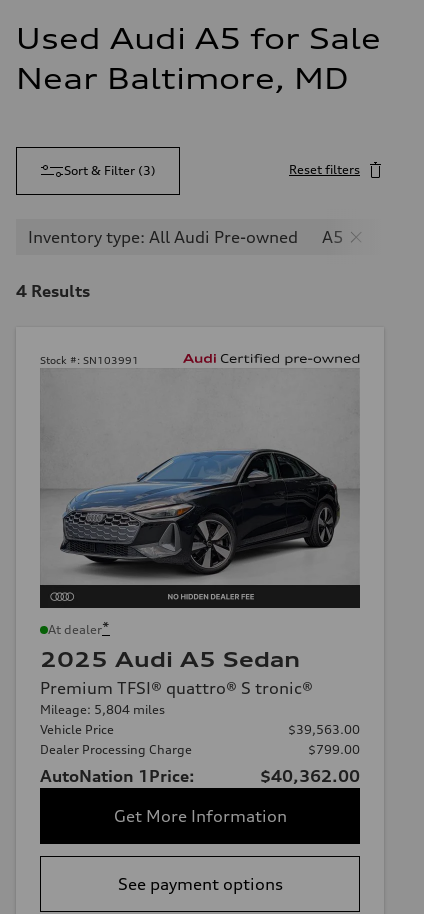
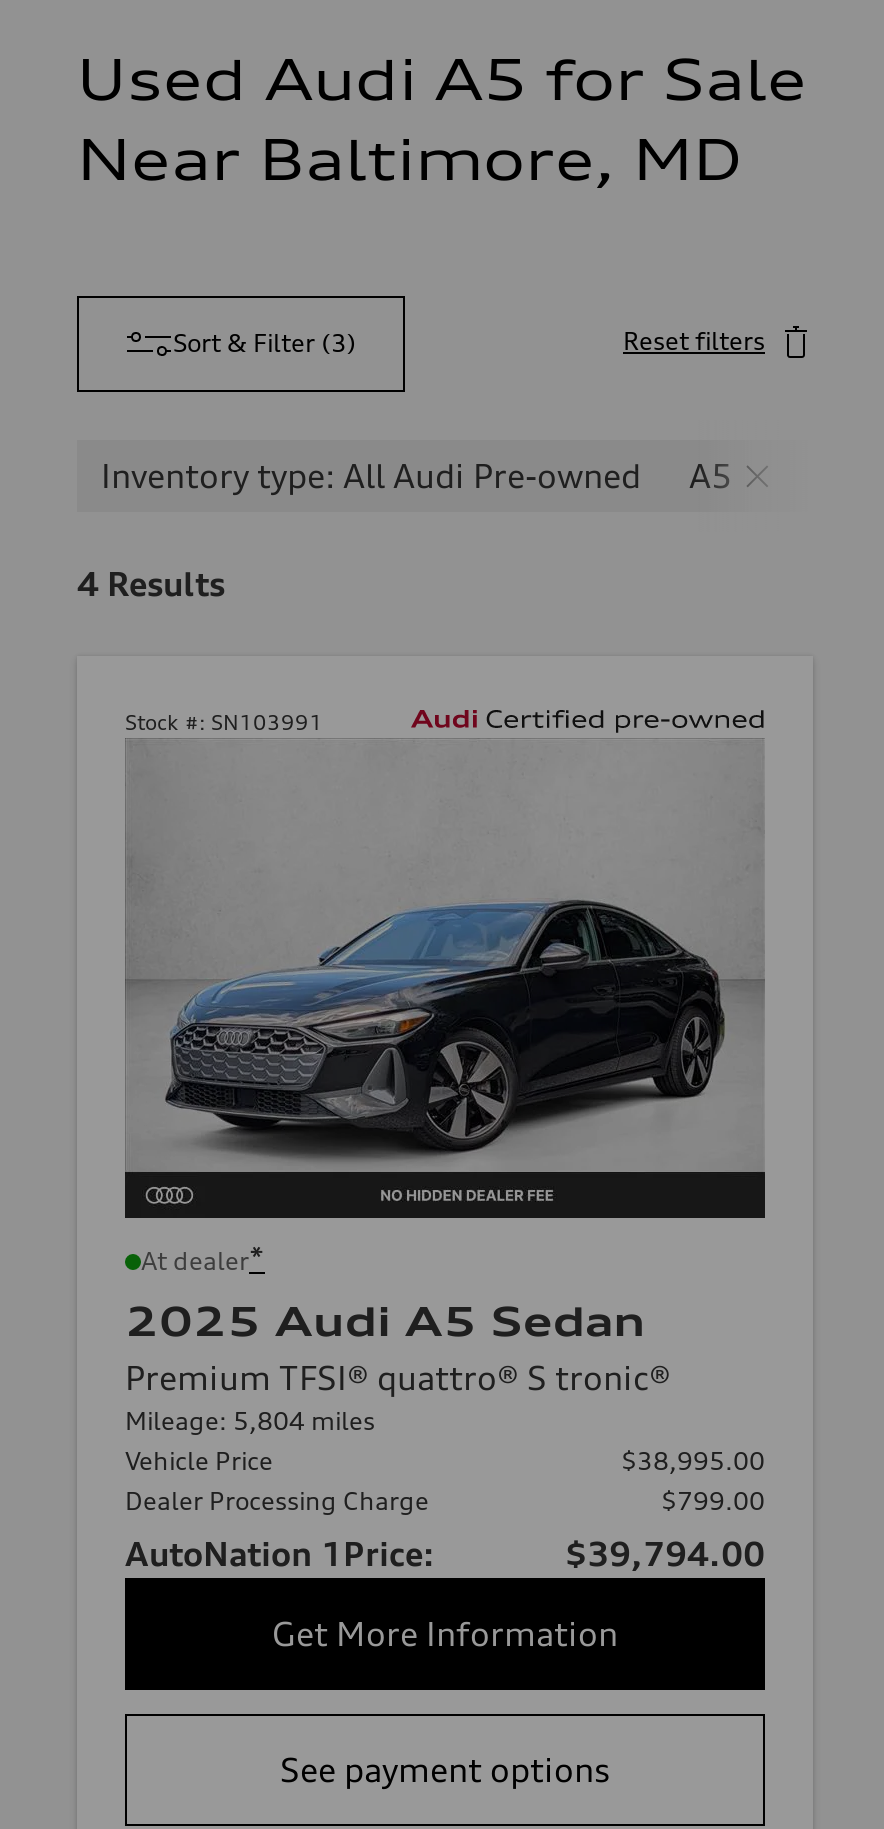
- $39,563.00
+ $38,995.00

- $40,362.00
+ $39,794.00
